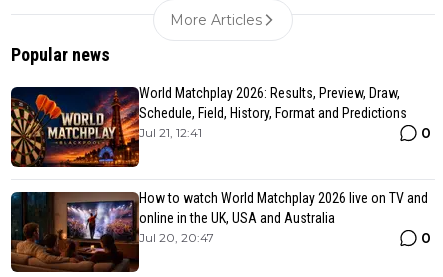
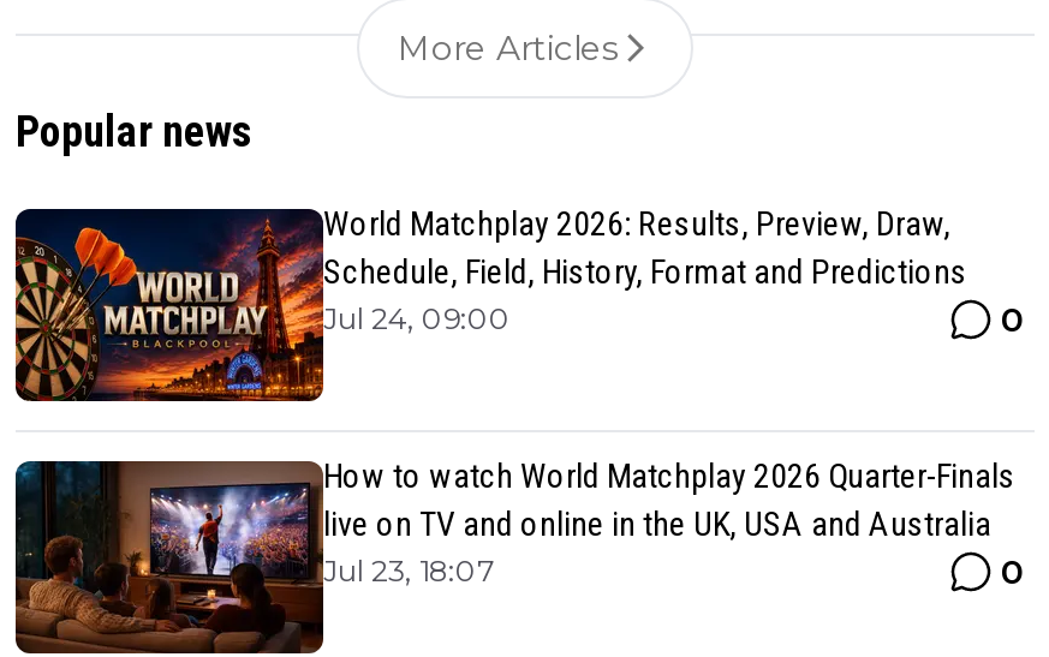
- Jul 21, 12:41
+ Jul 24, 09:00

- How to watch World Matchplay 2026 live on TV and
- online in the UK, USA and Australia
- Jul 20, 20:47
+ How to watch World Matchplay 2026 Quarter-Finals
+ live on TV and online in the UK, USA and Australia
+ Jul 23, 18:07
